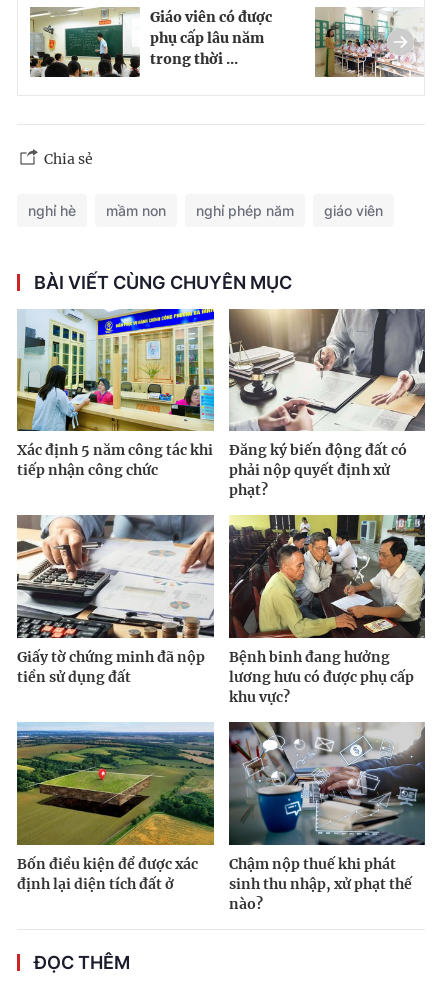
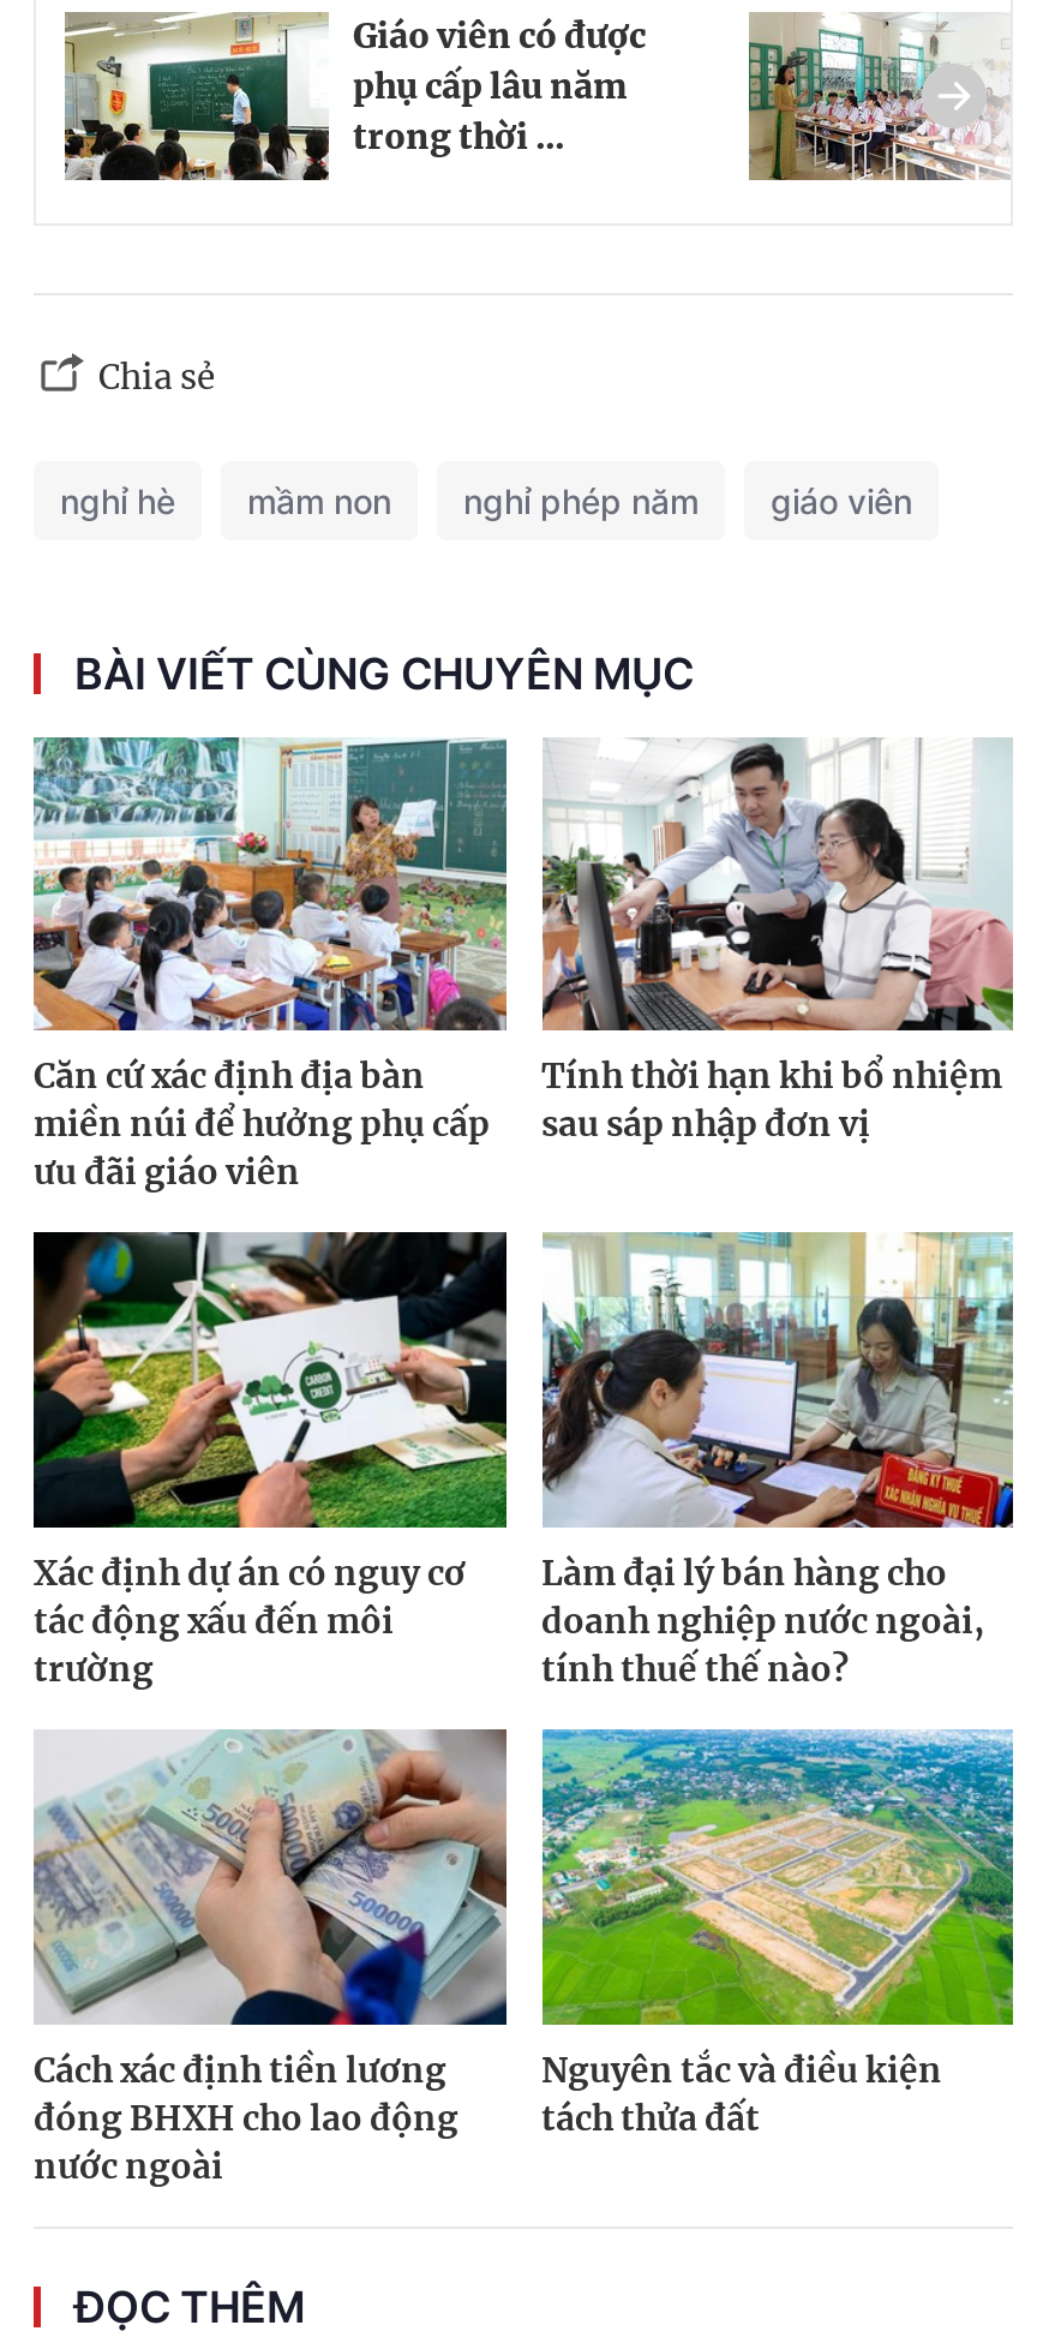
- [image]
- Xác định 5 năm công tác khi
- tiếp nhận công chức
+ [image]
+ Căn cứ xác định địa bàn
+ miền núi để hưởng phụ cấp
+ ưu đãi giáo viên

- [image]
- Đăng ký biến động đất có
- phải nộp quyết định xử
- phạt?
+ [image]
+ Tính thời hạn khi bổ nhiệm
+ sau sáp nhập đơn vị

- [image]
- Giấy tờ chứng minh đã nộp
- tiền sử dụng đất
+ [image]
+ Xác định dự án có nguy cơ
+ tác động xấu đến môi
+ trường

- [image]
- Bệnh binh đang hưởng
- lương hưu có được phụ cấp
- khu vực?
+ [image]
+ Làm đại lý bán hàng cho
+ doanh nghiệp nước ngoài,
+ tính thuế thế nào?

- [image]
- Bốn điều kiện để được xác
- định lại diện tích đất ở
+ [image]
+ Cách xác định tiền lương
+ đóng BHXH cho lao động
+ nước ngoài

- [image]
- Chậm nộp thuế khi phát
- sinh thu nhập, xử phạt thế
- nào?
+ [image]
+ Nguyên tắc và điều kiện
+ tách thửa đất
